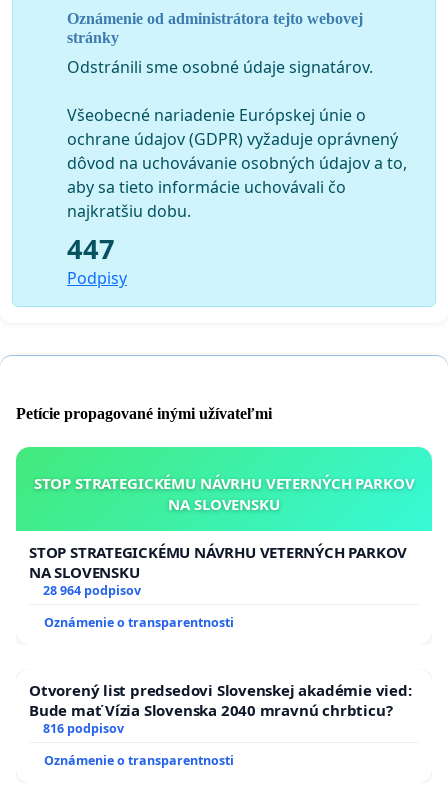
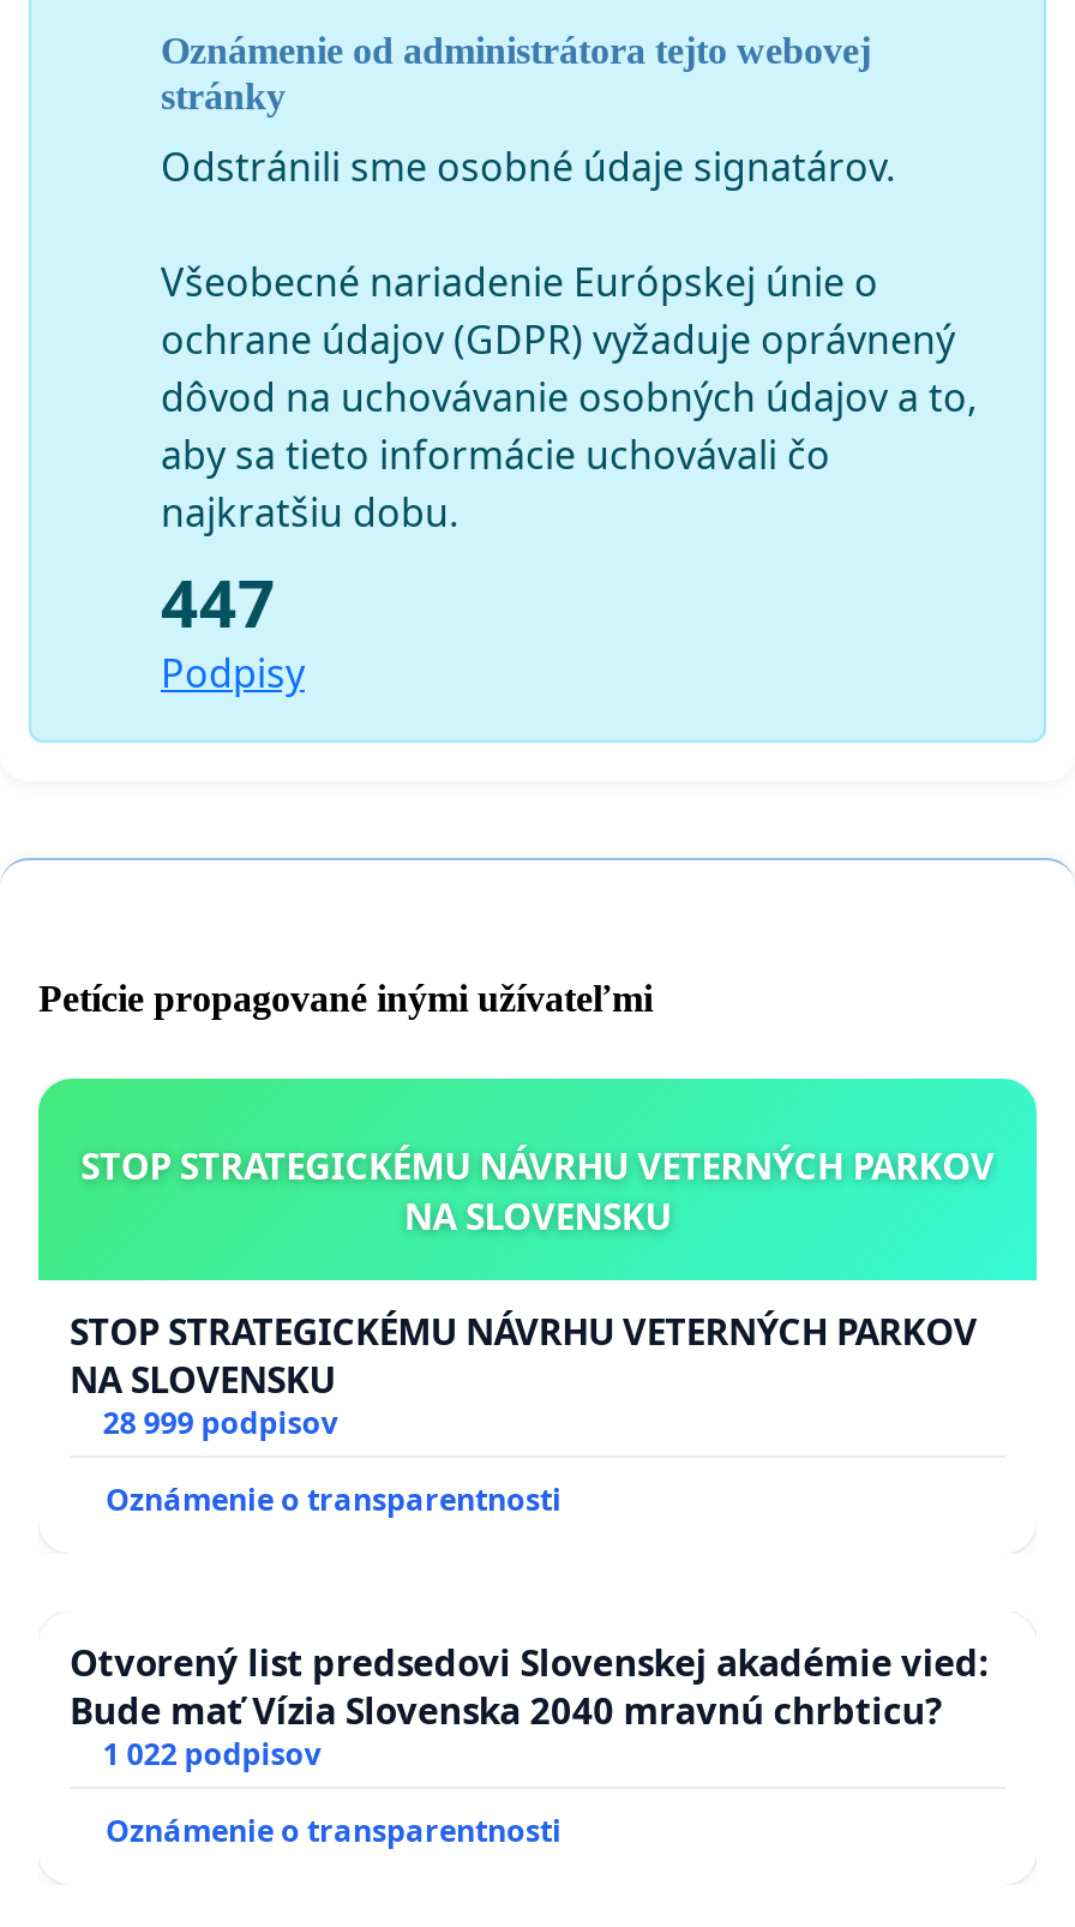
- 28 964 podpisov
+ 28 999 podpisov

- 816 podpisov
+ 1 022 podpisov
